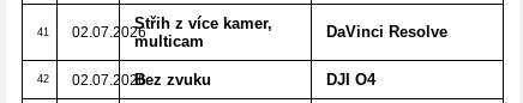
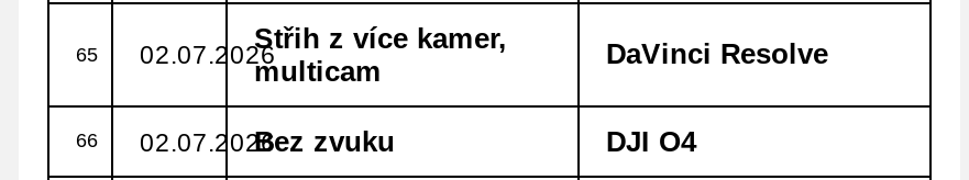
- 41
+ 65

- 42
+ 66
